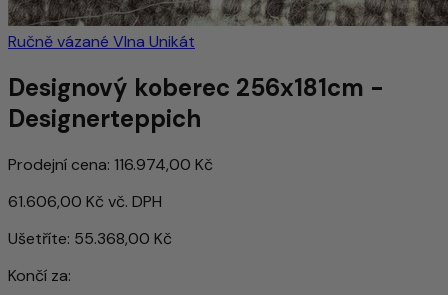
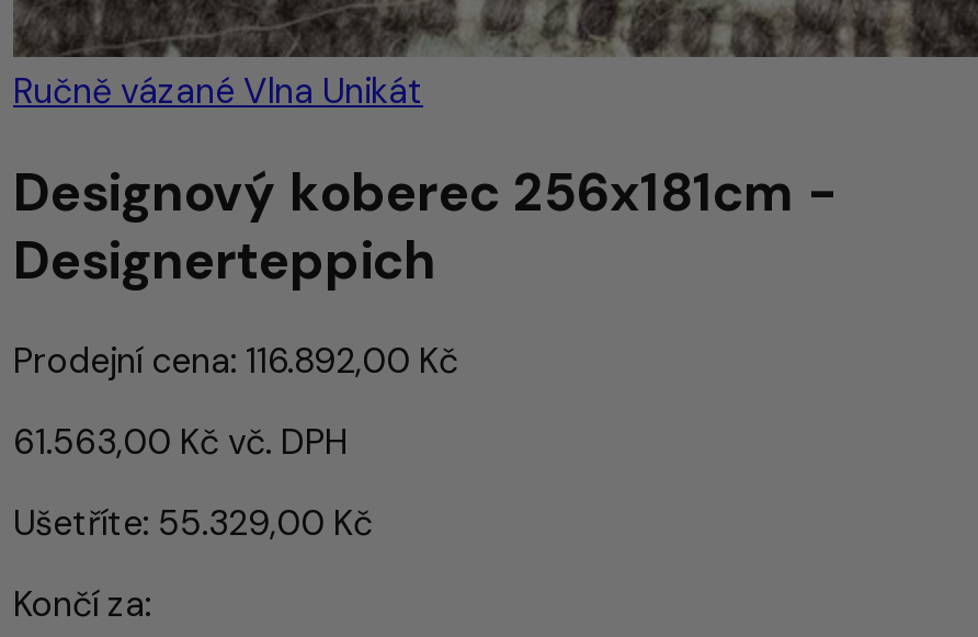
- Prodejní cena: 116.974,00 Kč
+ Prodejní cena: 116.892,00 Kč

- 61.606,00 Kč vč. DPH
+ 61.563,00 Kč vč. DPH

- Ušetříte: 55.368,00 Kč
+ Ušetříte: 55.329,00 Kč
